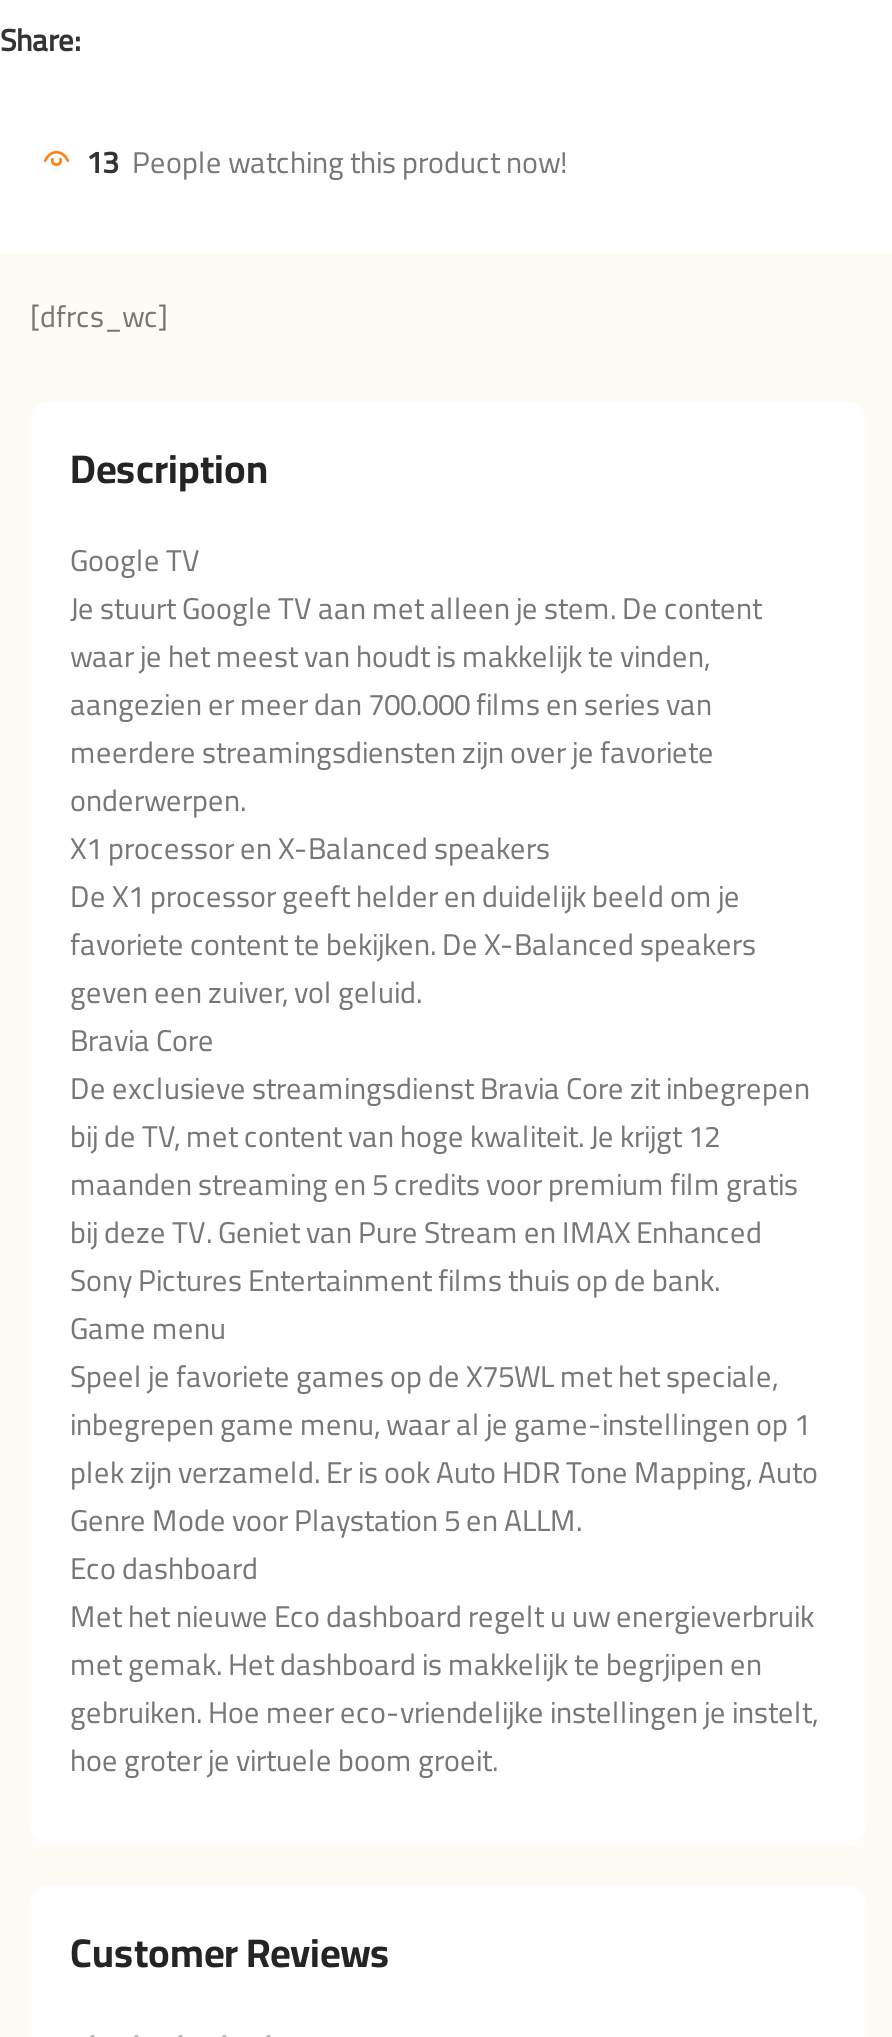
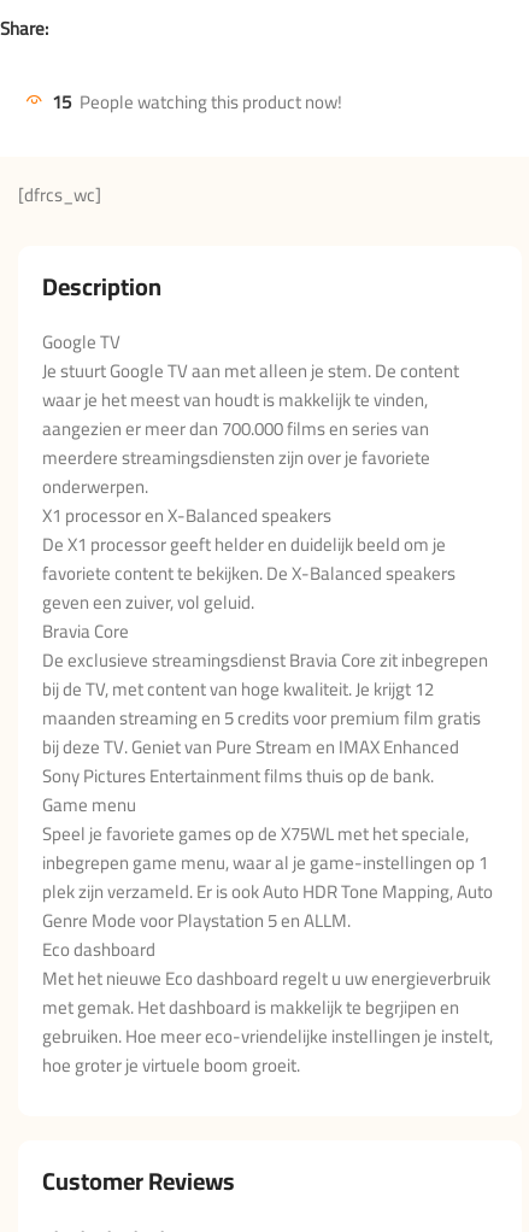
- 13 People watching this product now!
+ 15 People watching this product now!
